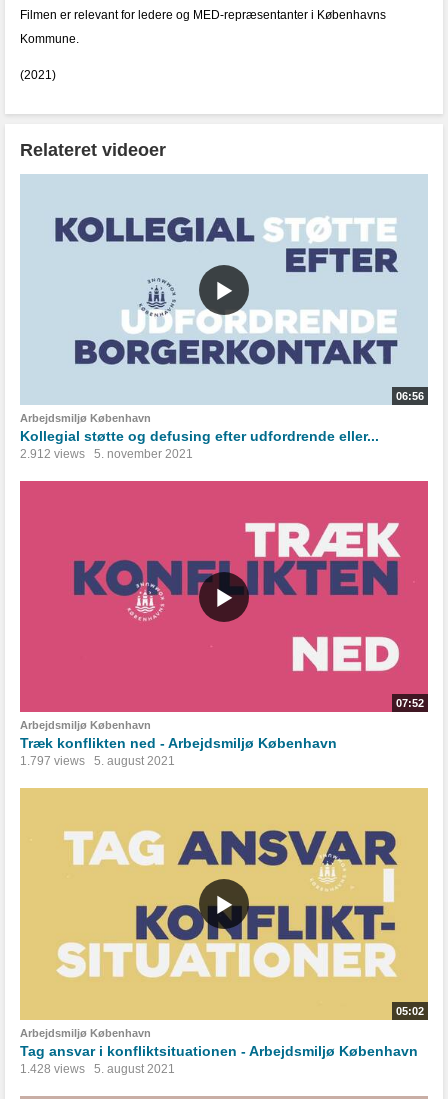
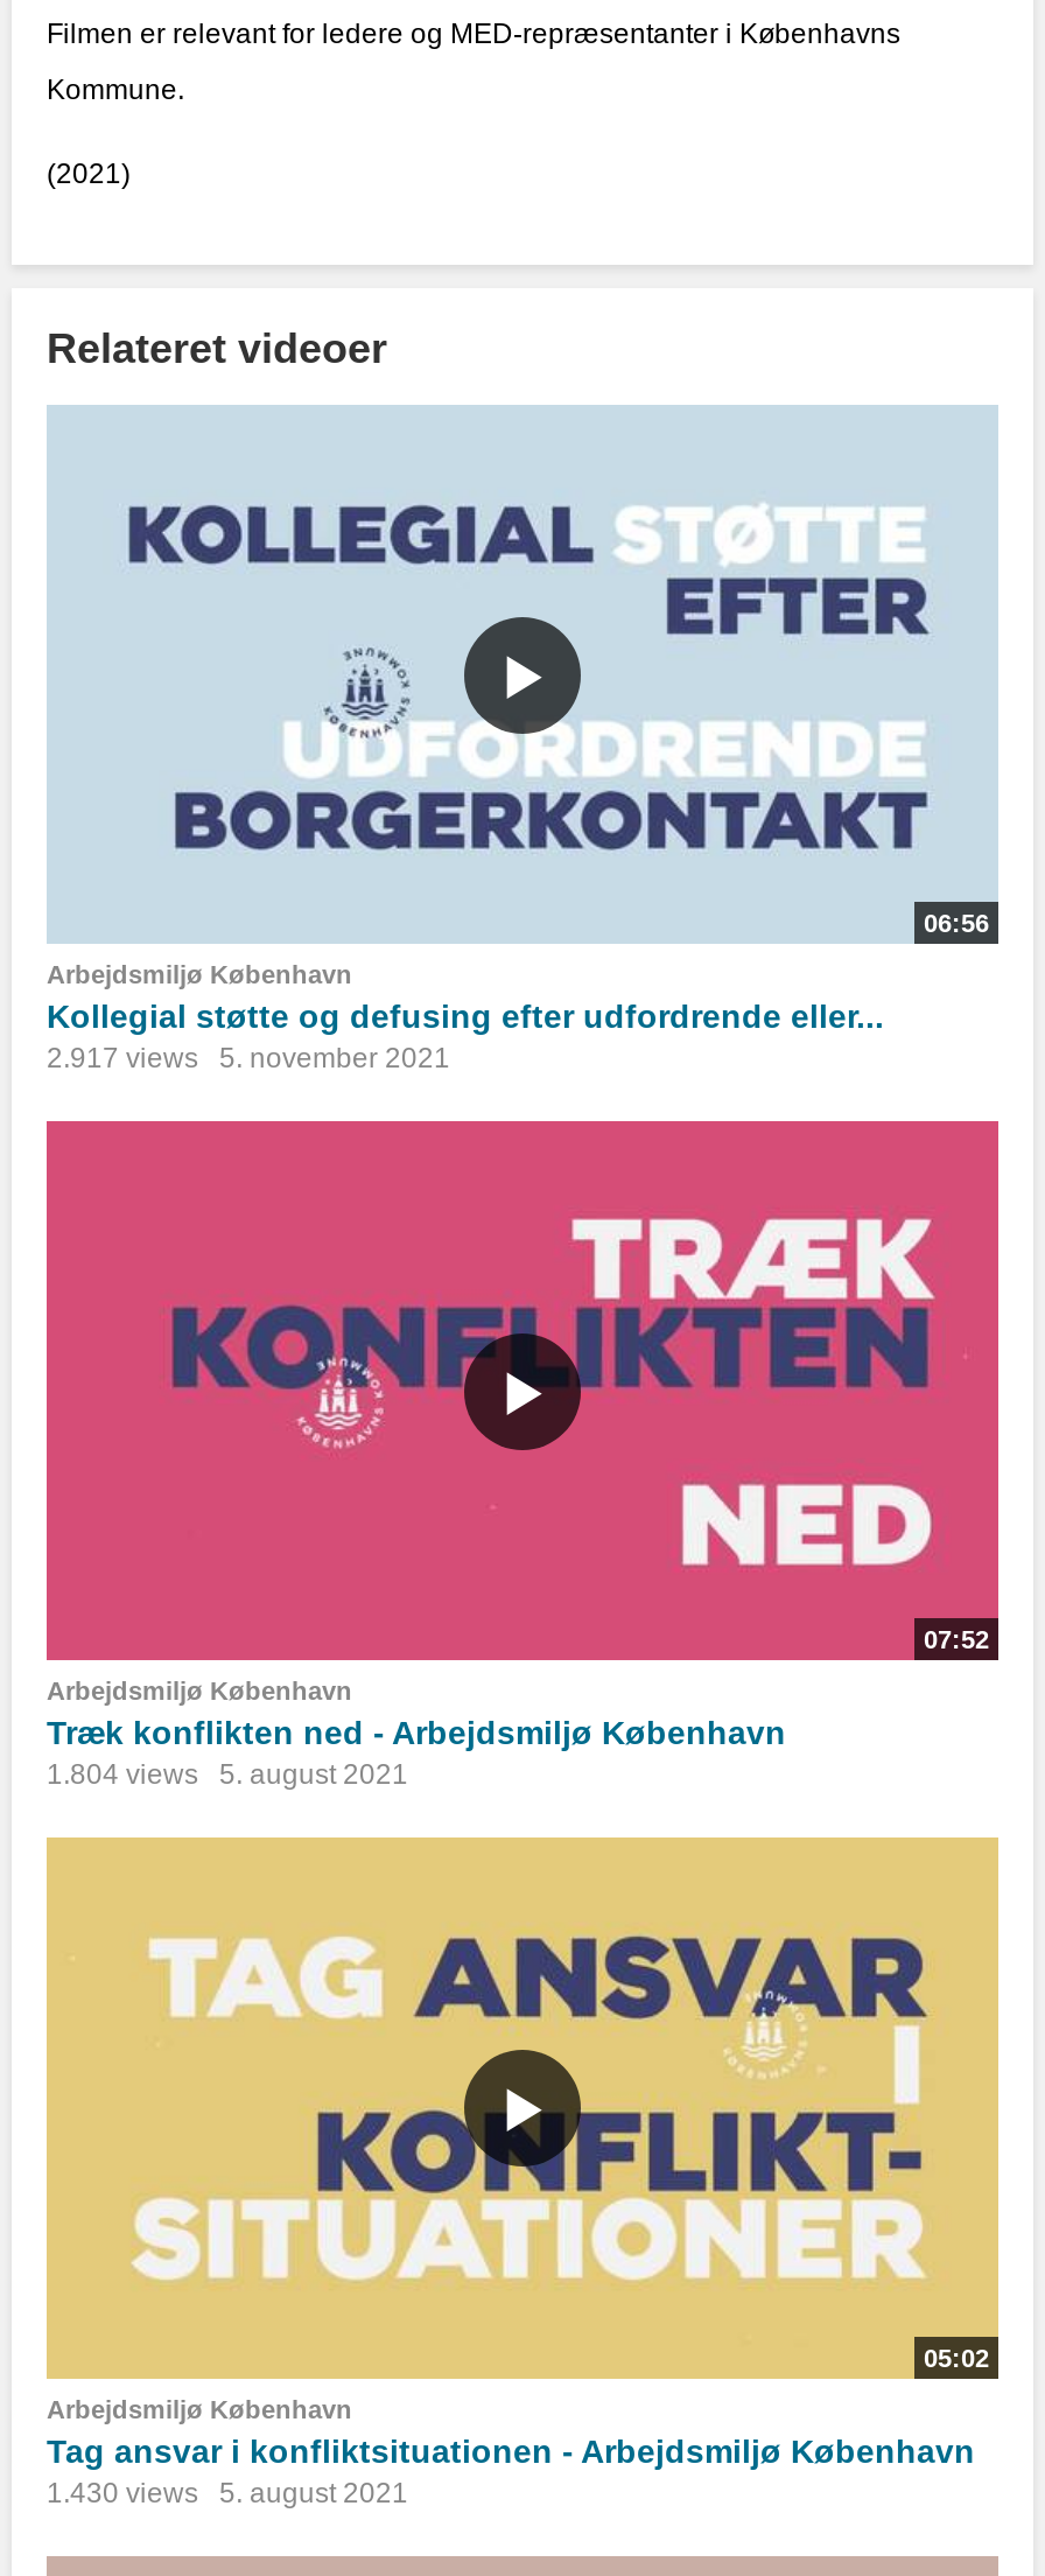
- 2.912 views 5. november 2021
+ 2.917 views 5. november 2021

- 1.797 views 5. august 2021
+ 1.804 views 5. august 2021

- 1.428 views 5. august 2021
+ 1.430 views 5. august 2021
